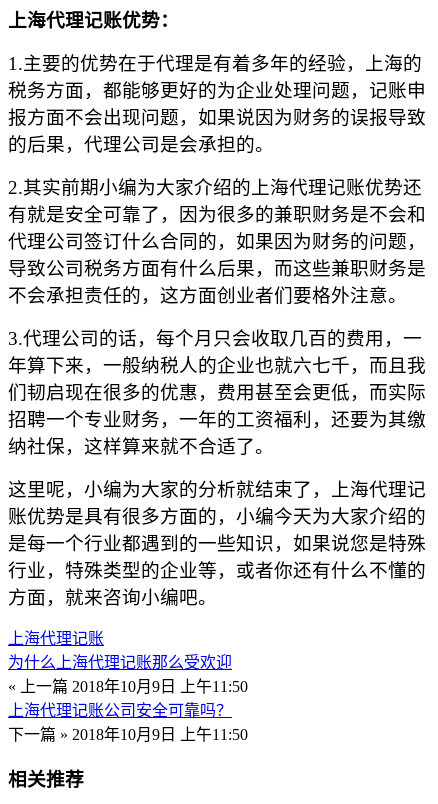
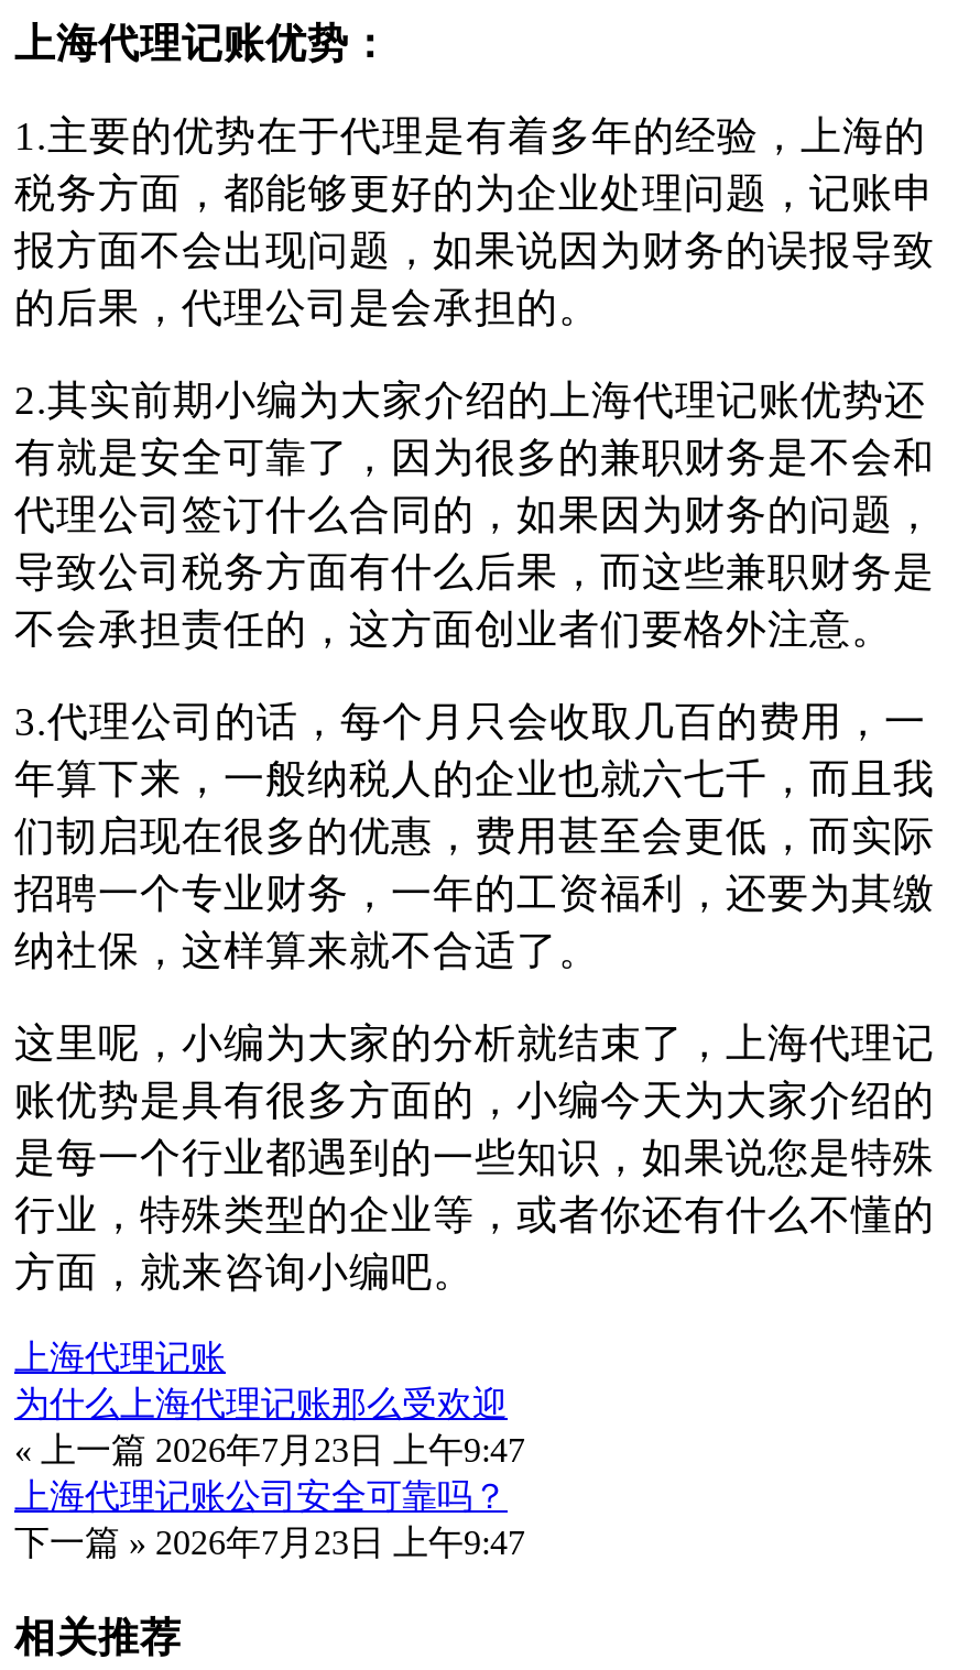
- « 上一篇 2018年10月9日 上午11:50
+ « 上一篇 2026年7月23日 上午9:47

- 下一篇 » 2018年10月9日 上午11:50
+ 下一篇 » 2026年7月23日 上午9:47
